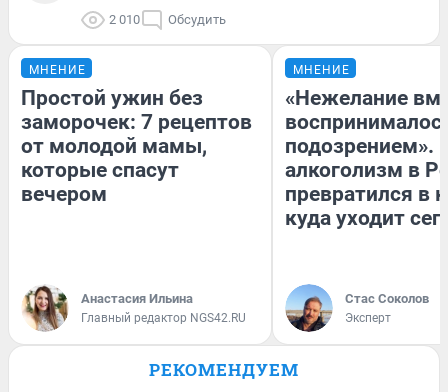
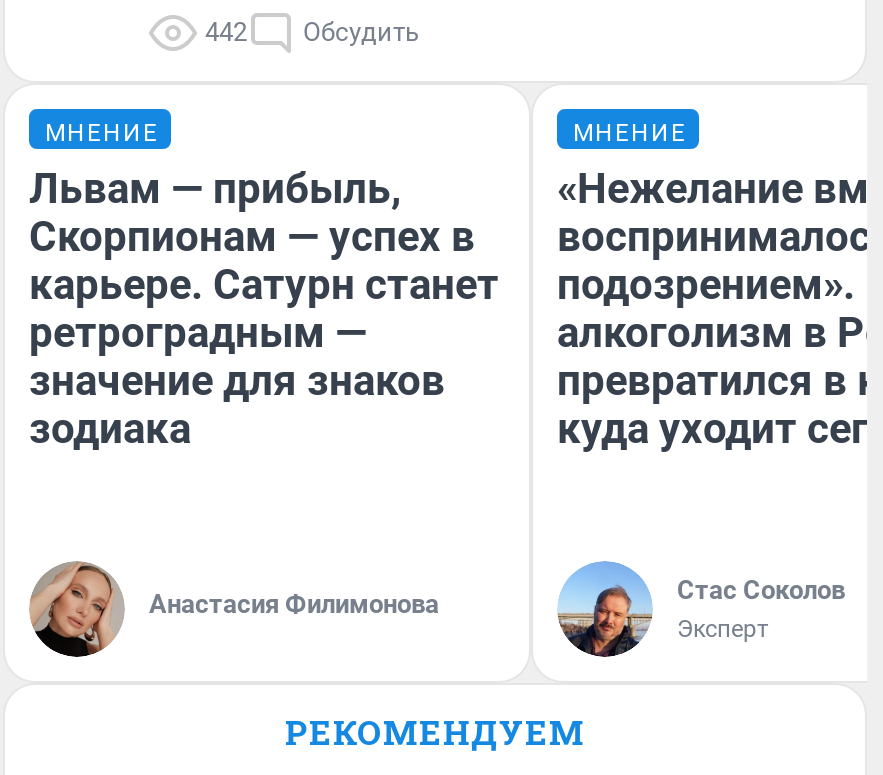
- 2 010 Обсудить
+ 442 Обсудить

- Простой ужин без
- заморочек: 7 рецептов
- от молодой мамы,
- которые спасут
- вечером
+ Львам — прибыль,
+ Скорпионам — успех в
+ карьере. Сатурн станет
+ ретроградным —
+ значение для знаков
+ зодиака

- [image]
- Анастасия Ильина
- Главный редактор NGS42.RU
+ [image]
+ Анастасия Филимонова
